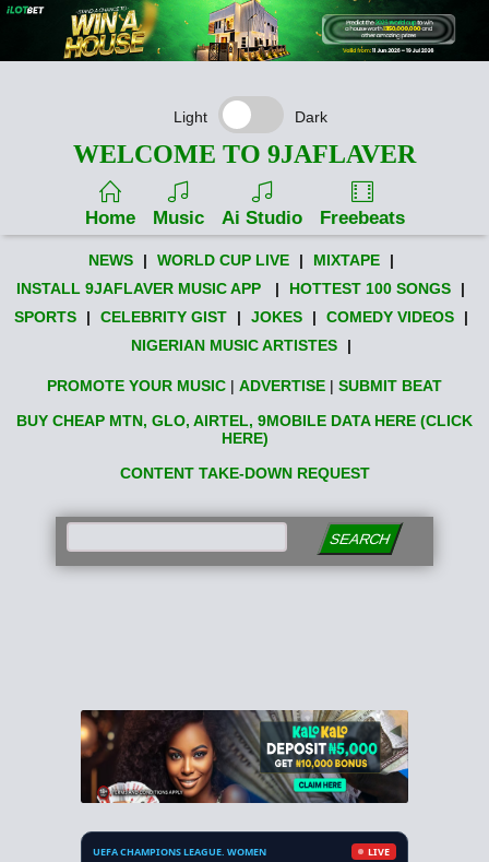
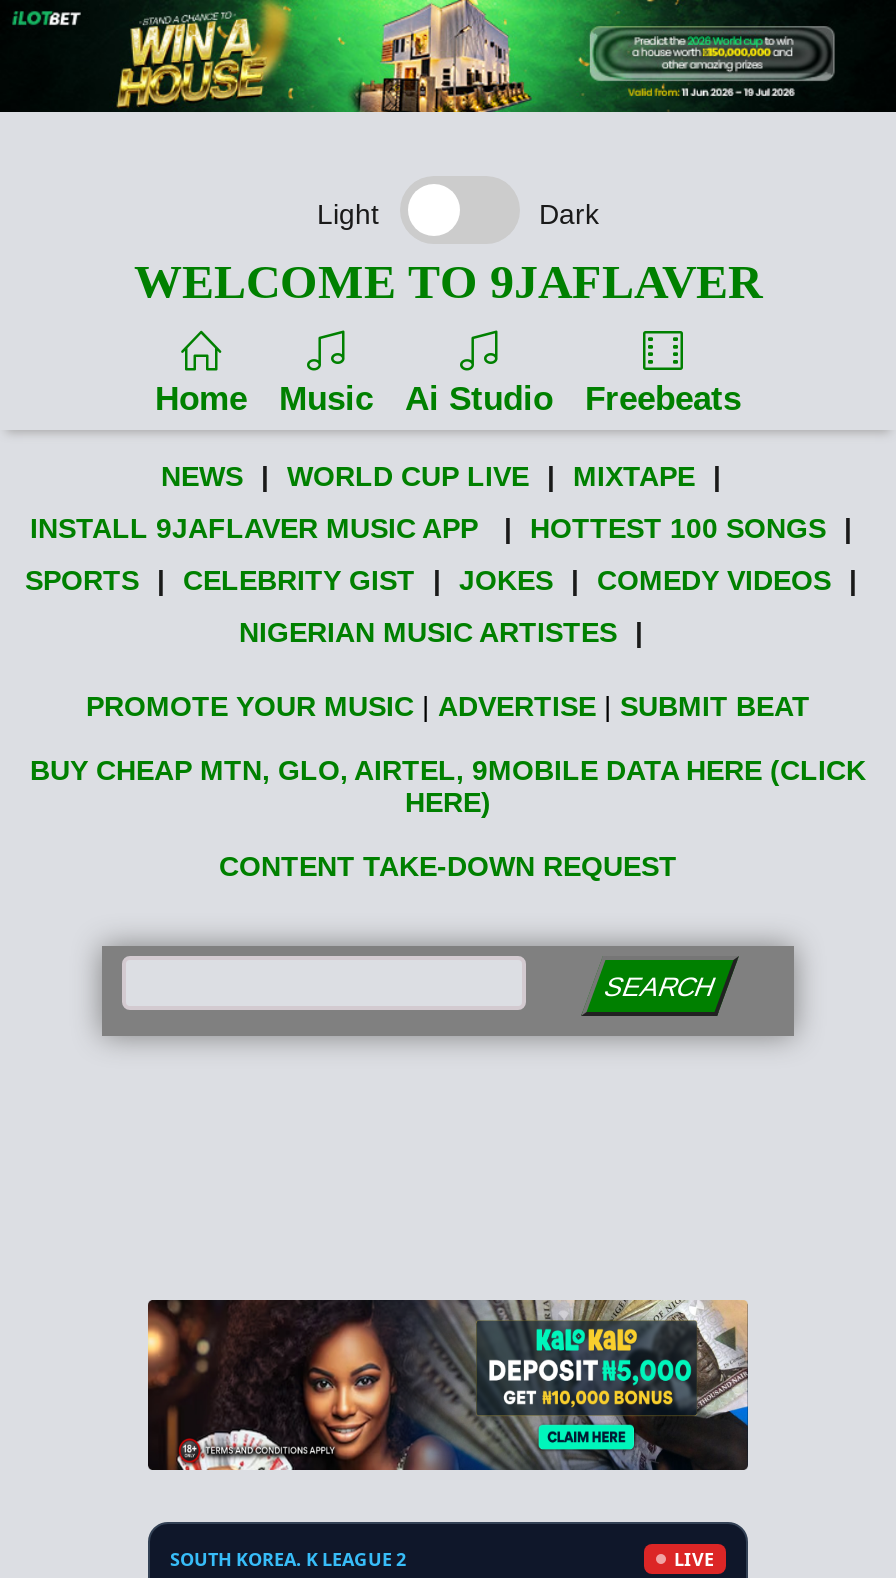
- UEFA CHAMPIONS LEAGUE. WOMEN
+ SOUTH KOREA. K LEAGUE 2
